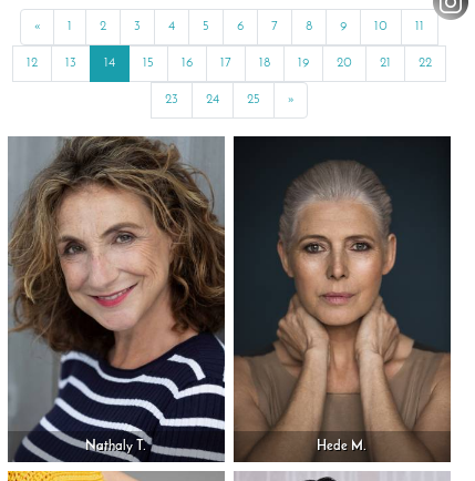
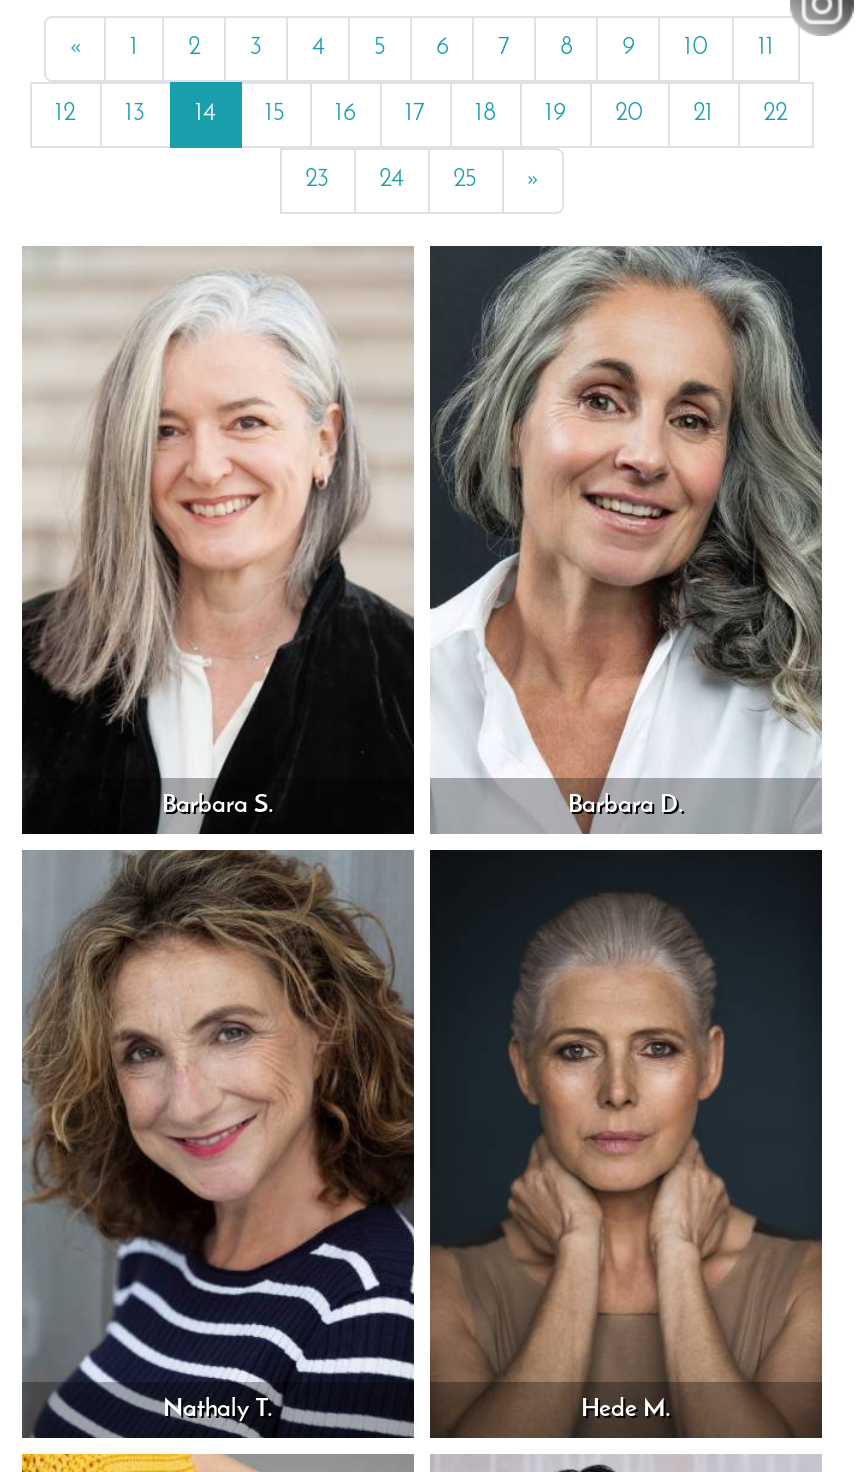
+ [image]
+ Barbara S.
+ Barbara D.

+ [image]
